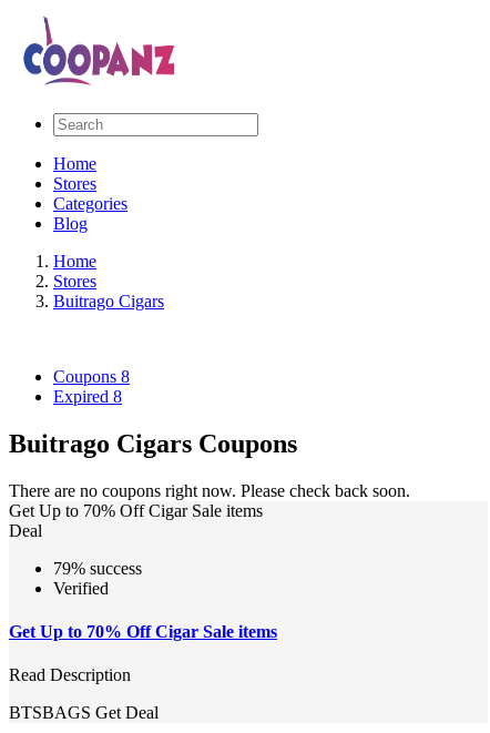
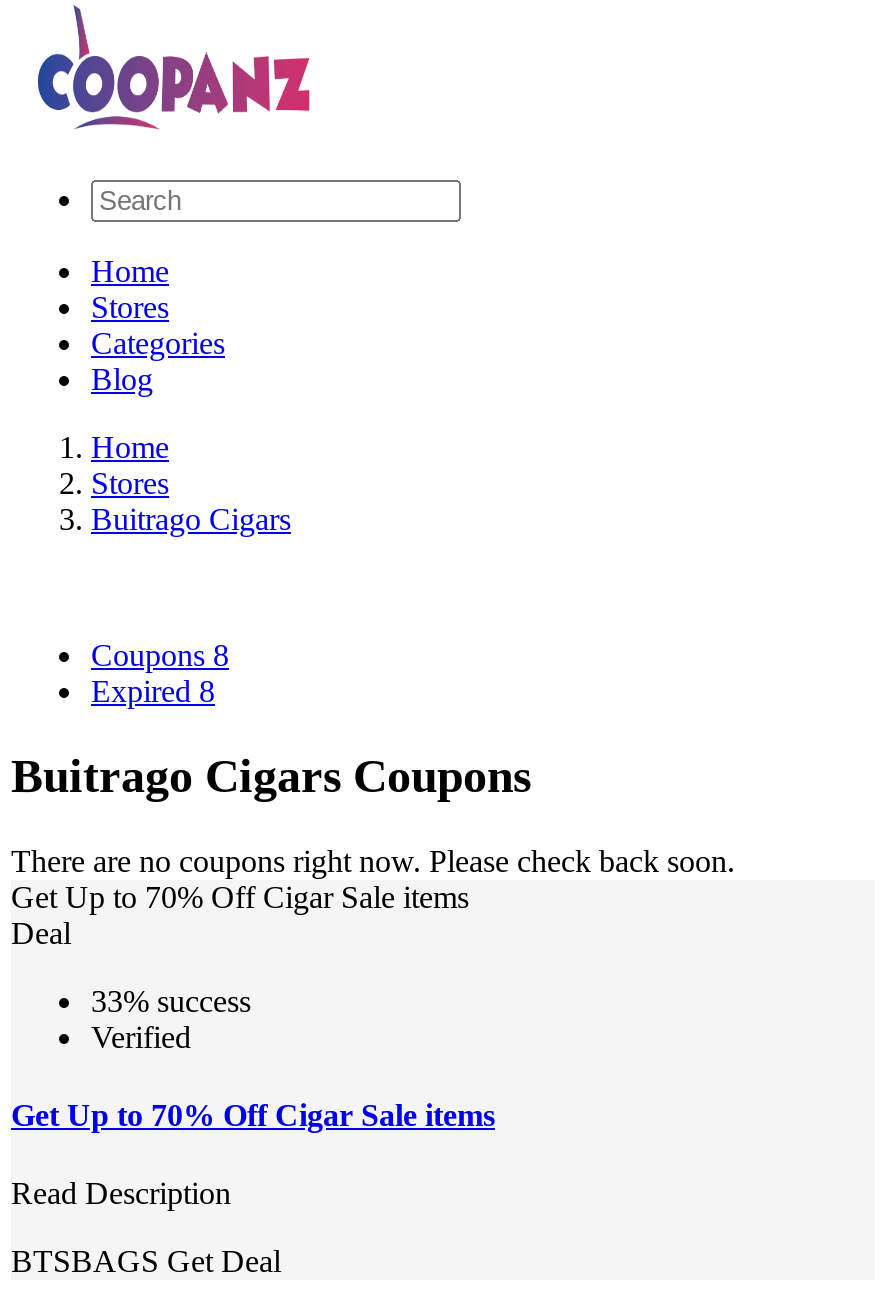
- 79% success
+ 33% success
